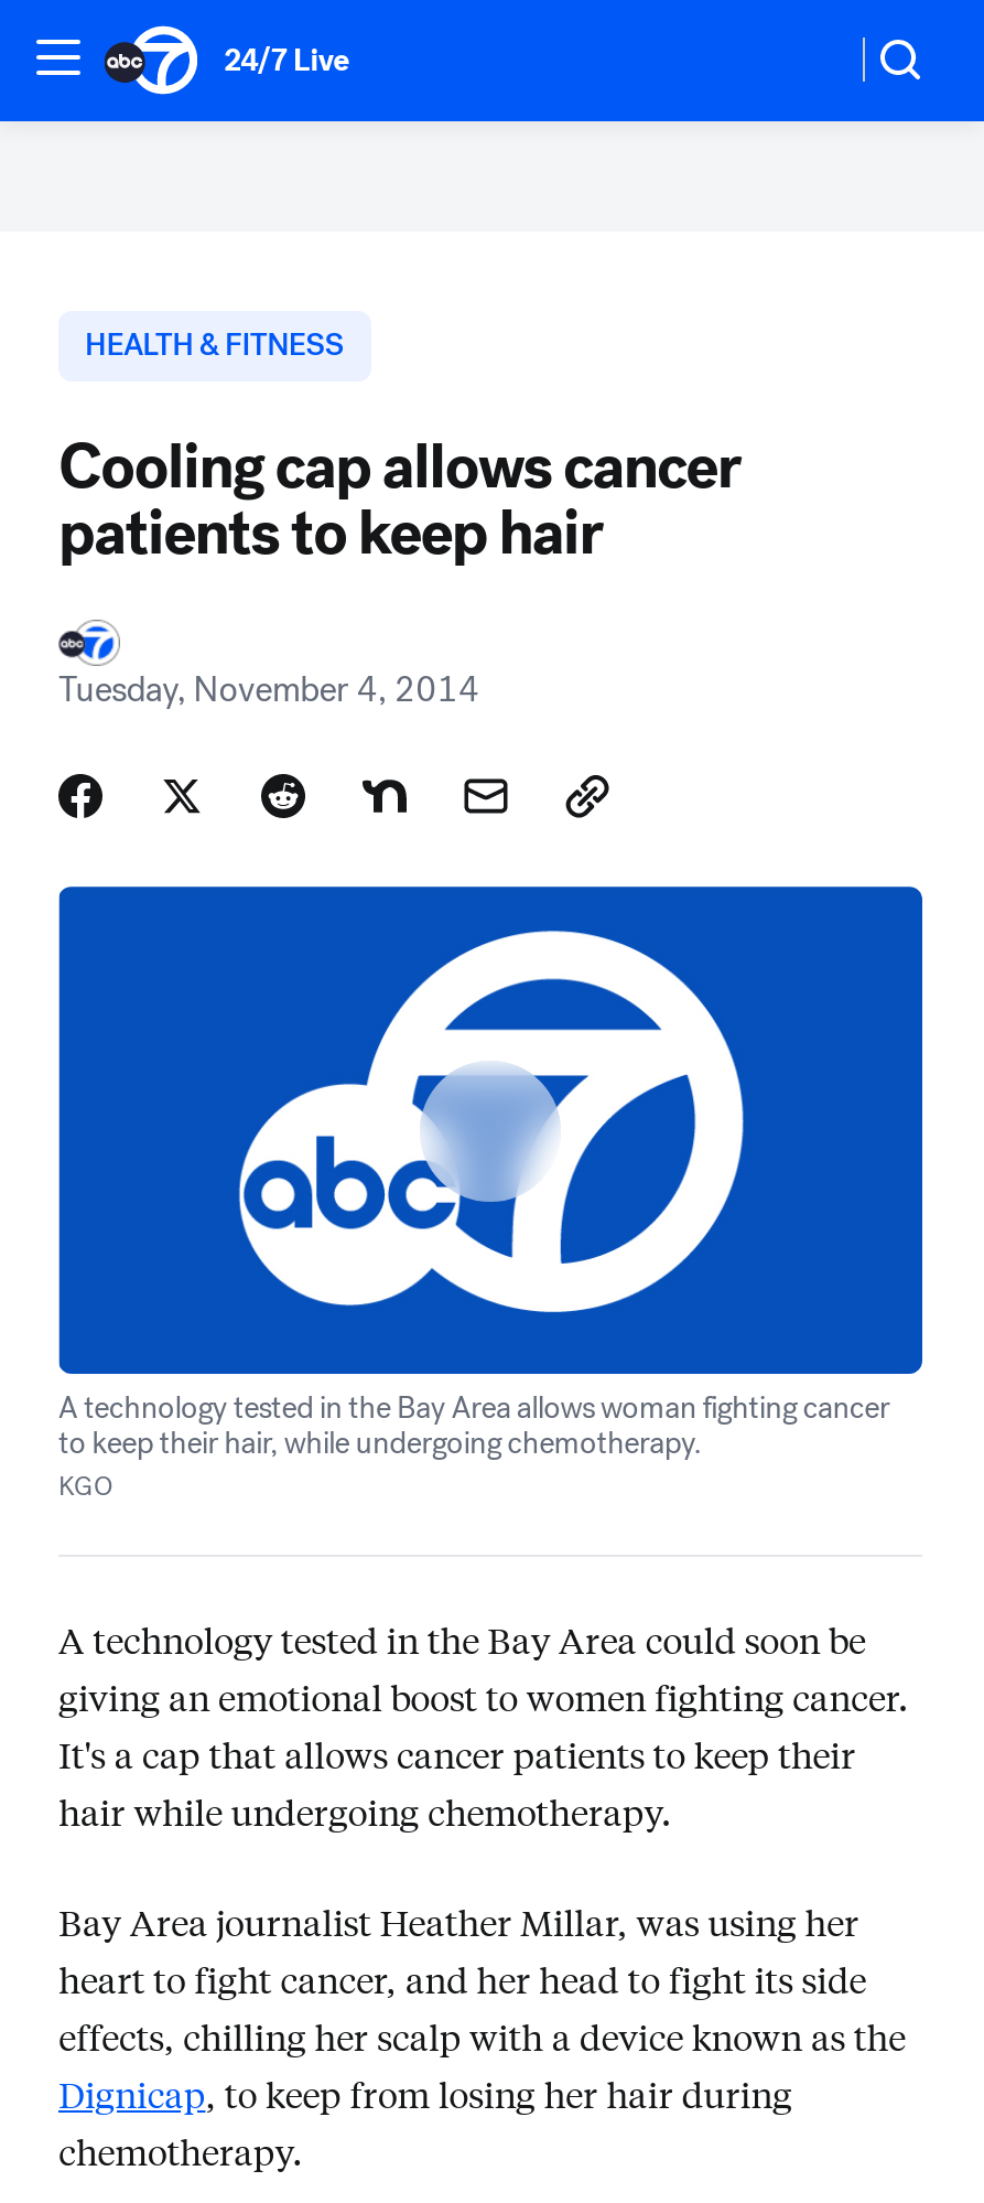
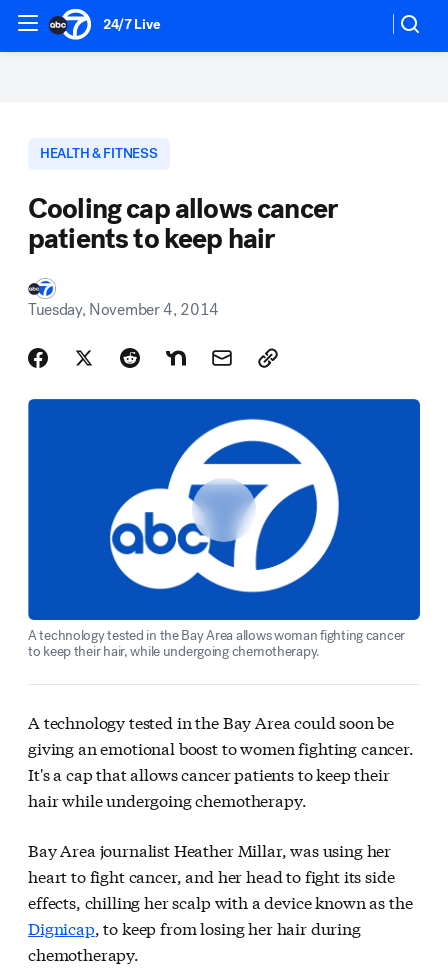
- KGO
